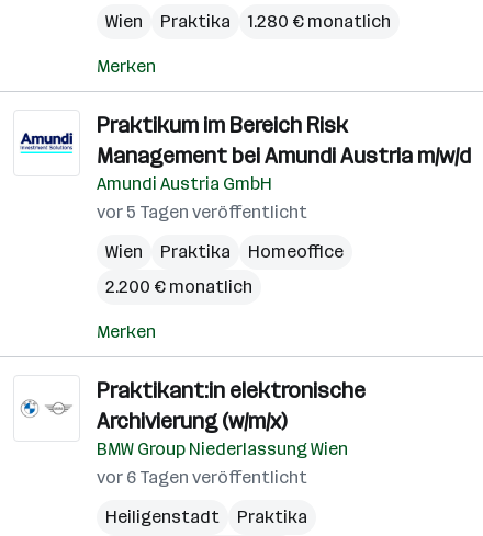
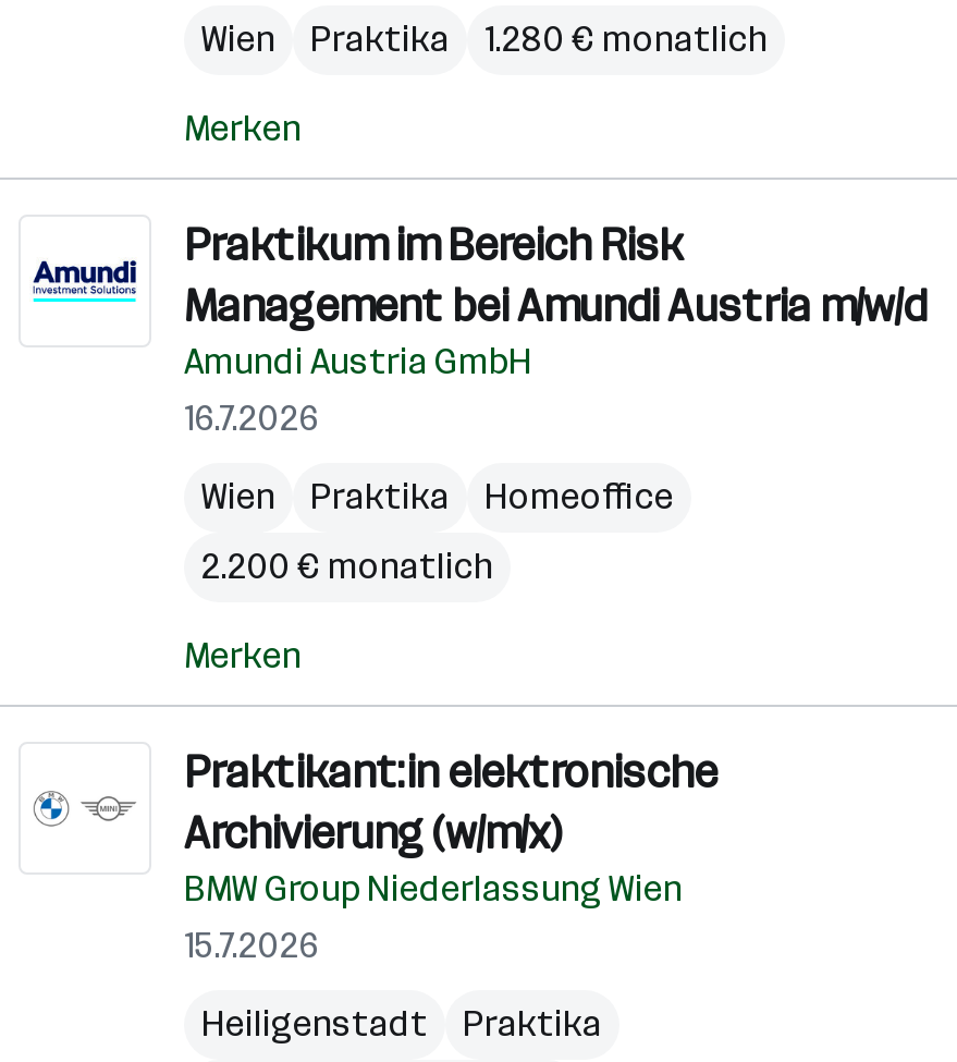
- vor 5 Tagen veröffentlicht
+ 16.7.2026

- vor 6 Tagen veröffentlicht
+ 15.7.2026
